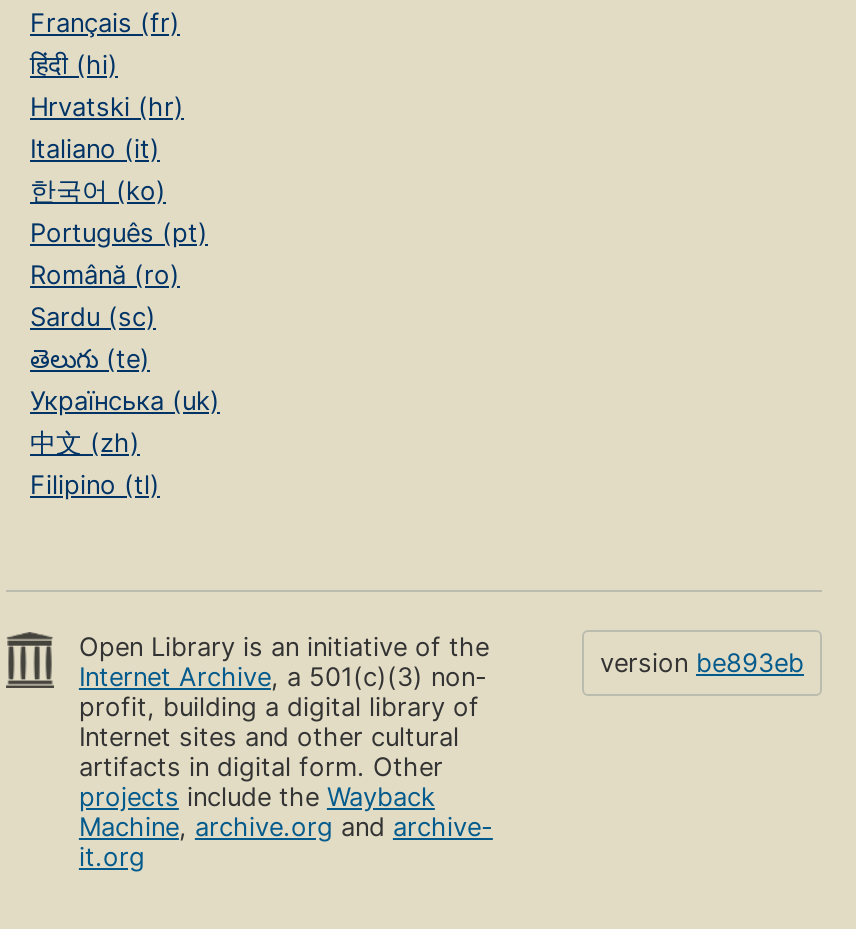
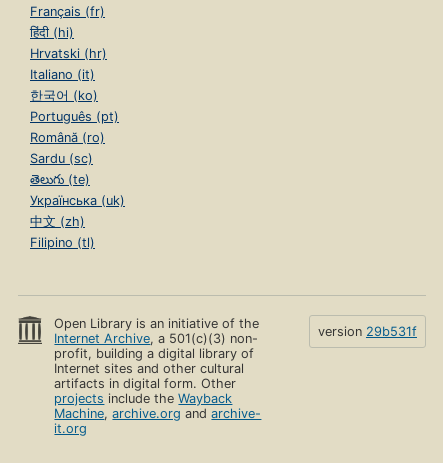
- version be893eb
+ version 29b531f
